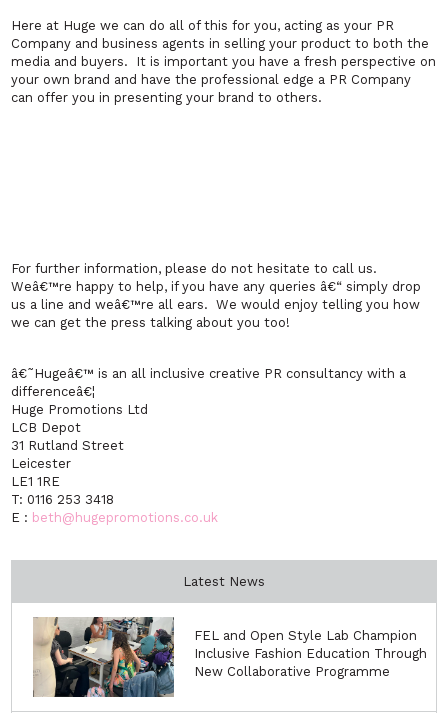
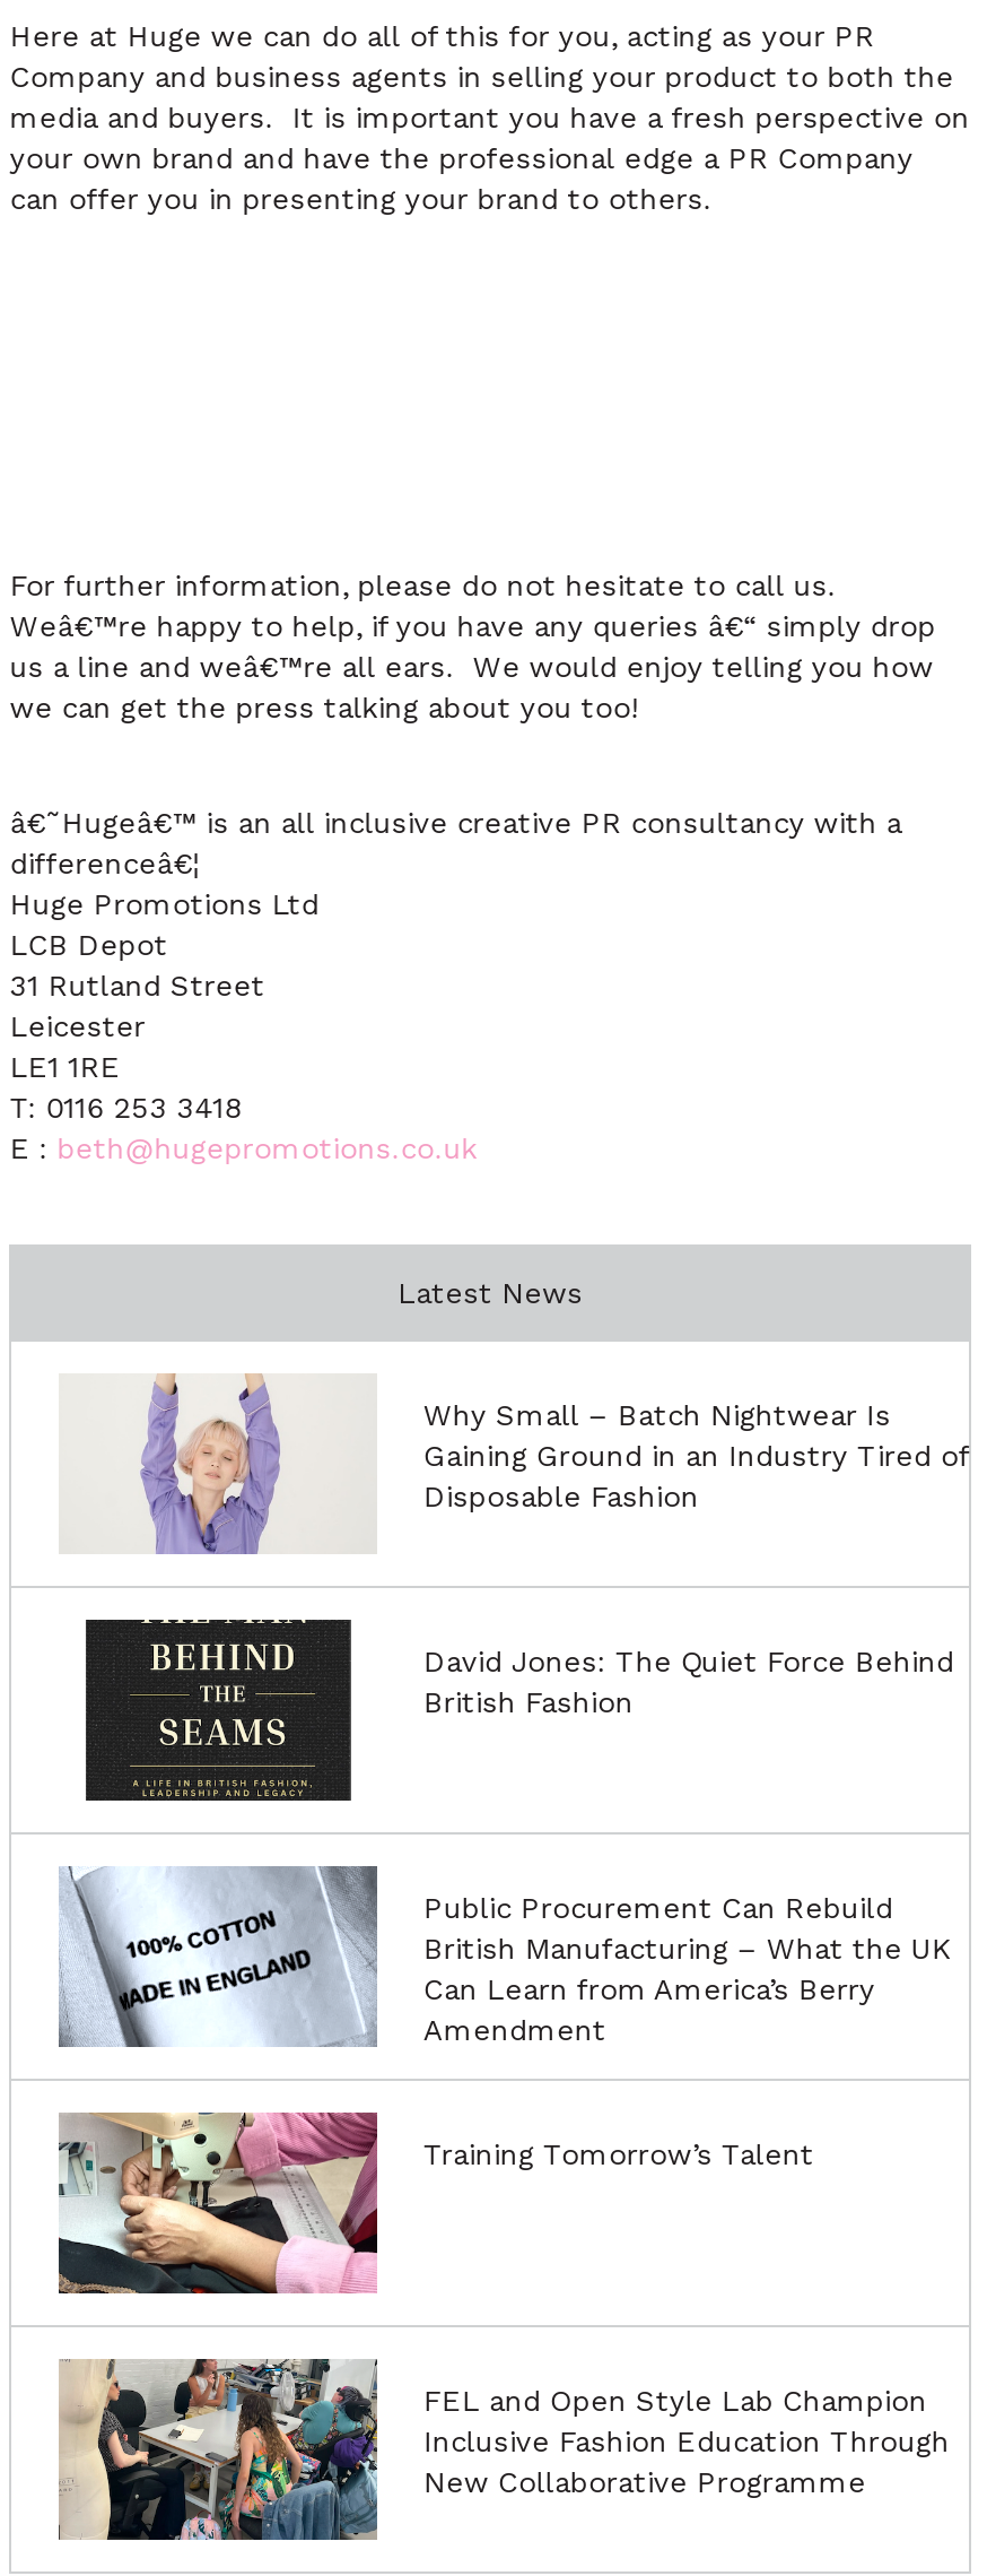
+ [image]
+ Training Tomorrow’s Talent

+ [image]
+ Public Procurement Can Rebuild
+ British Manufacturing – What the UK
+ Can Learn from America’s Berry
+ Amendment

+ [image]
+ Why Small – Batch Nightwear Is
+ Gaining Ground in an Industry Tired of
+ Disposable Fashion

+ [image]
+ David Jones: The Quiet Force Behind
+ British Fashion
